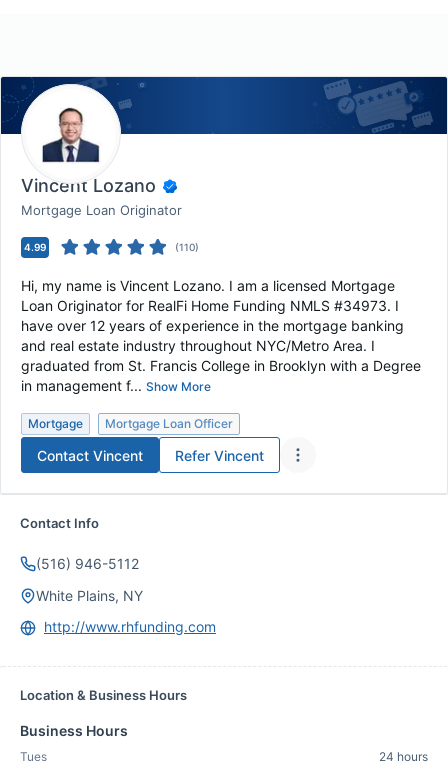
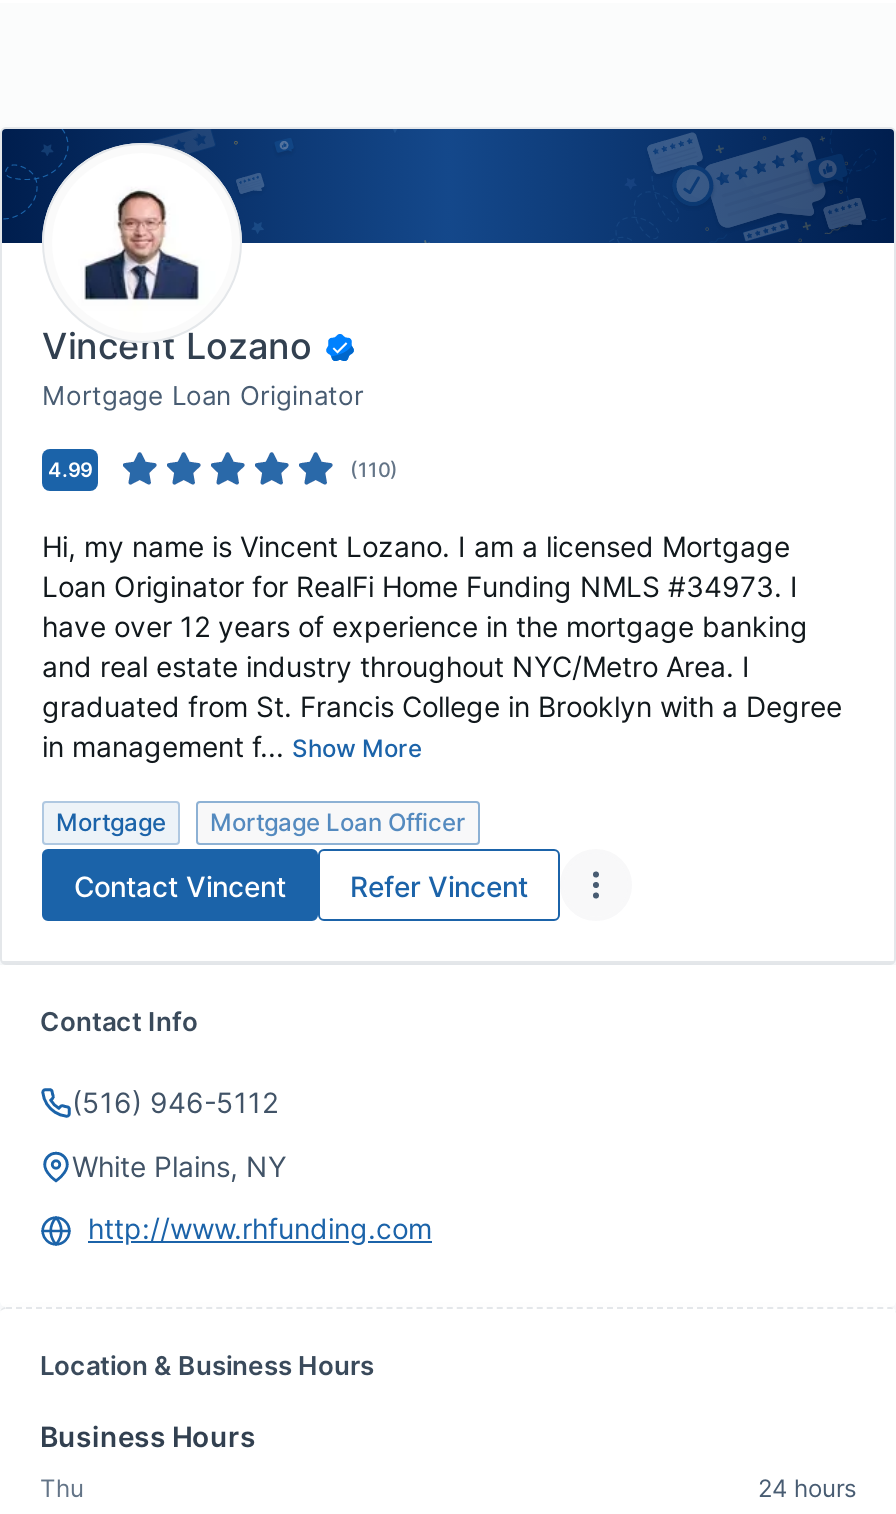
- Tues
+ Thu
